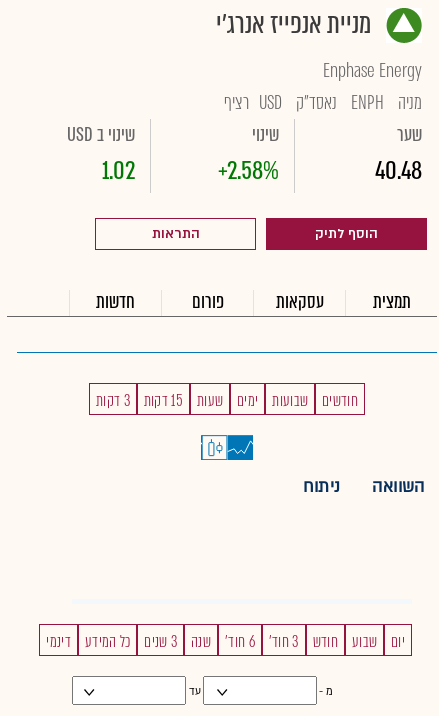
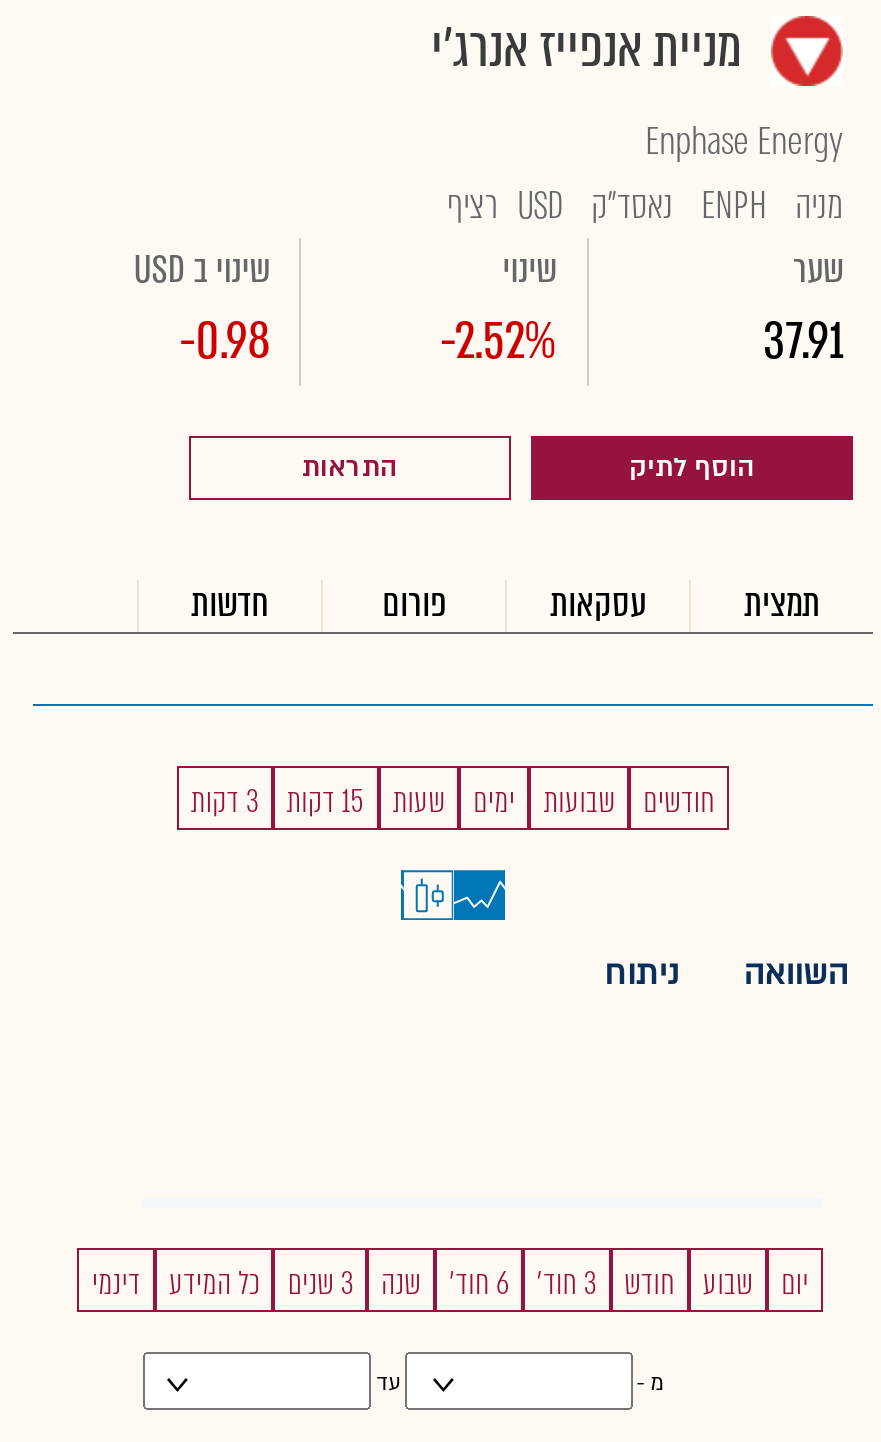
- [image]
+ [image]

- 1.02
+ -0.98

- +2.58%
+ -2.52%

- 40.48
+ 37.91
